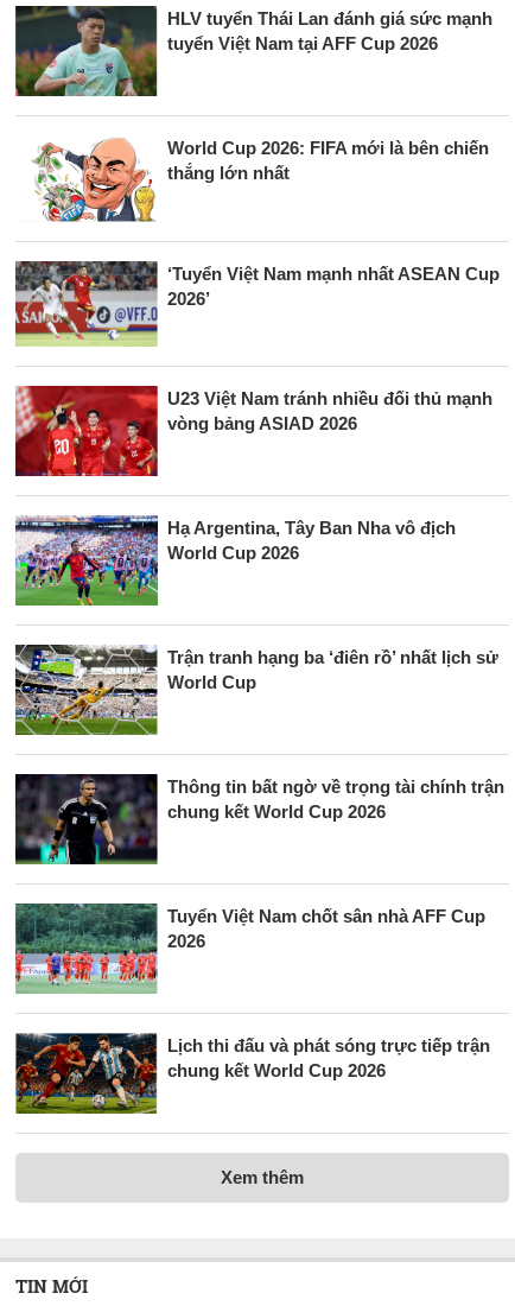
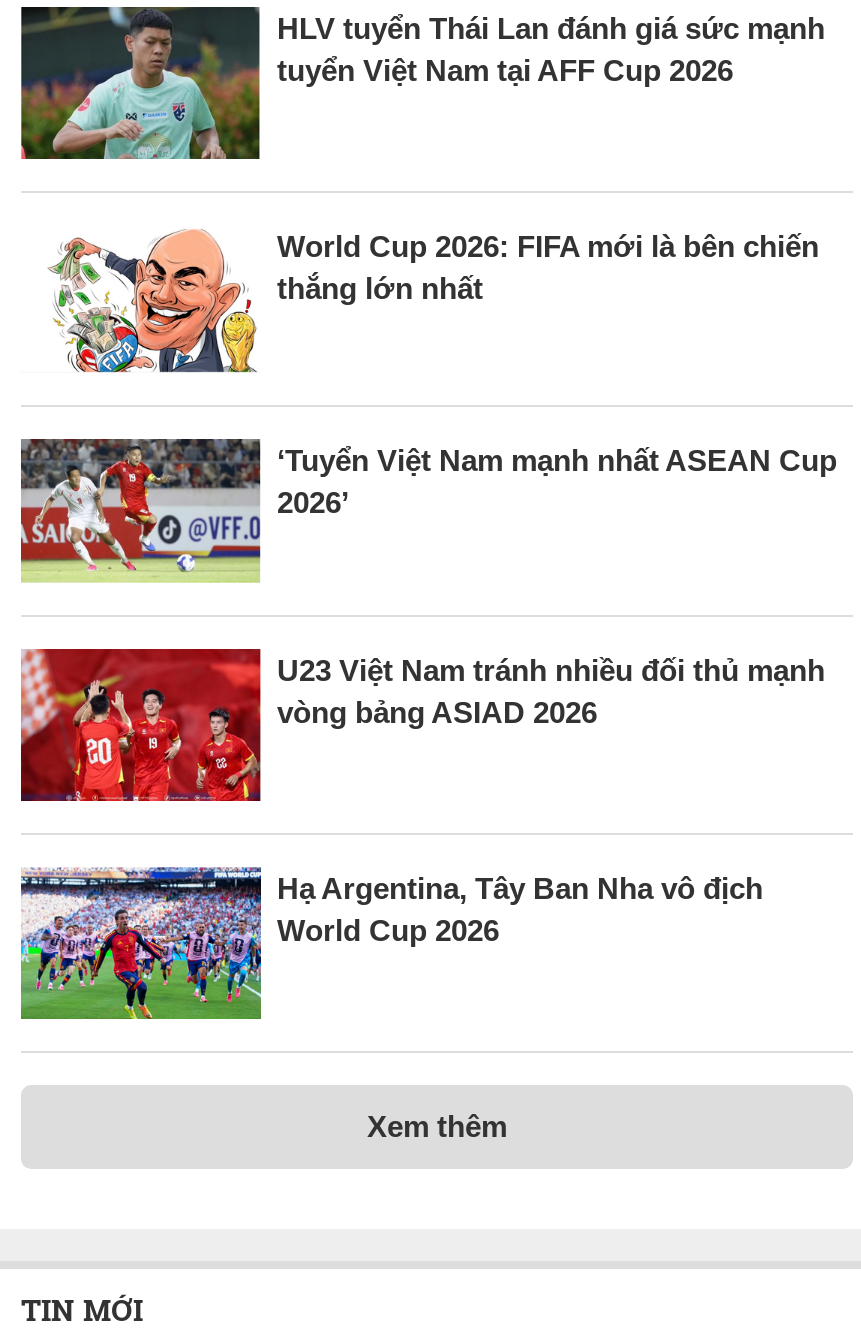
- [image]
- Trận tranh hạng ba ‘điên rồ’ nhất lịch sử
- World Cup

- [image]
- Thông tin bất ngờ về trọng tài chính trận
- chung kết World Cup 2026

- [image]
- Tuyển Việt Nam chốt sân nhà AFF Cup
- 2026

- [image]
- Lịch thi đấu và phát sóng trực tiếp trận
- chung kết World Cup 2026
